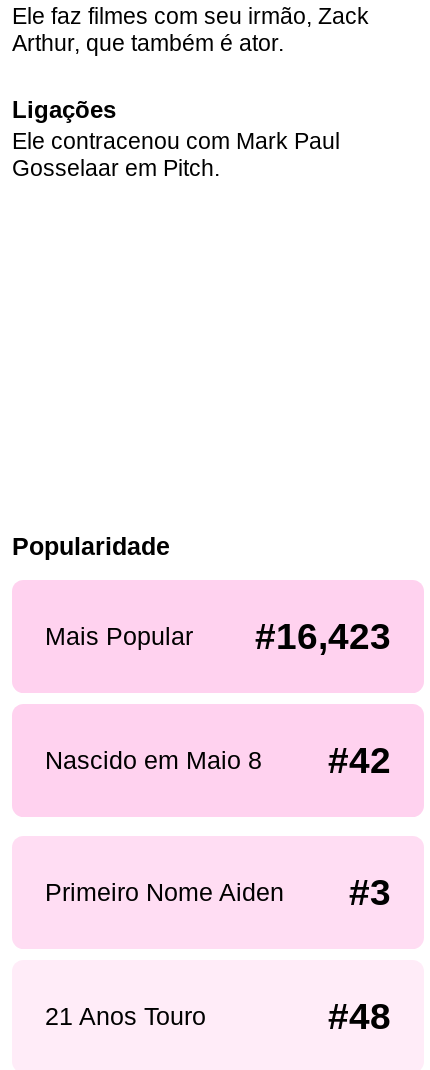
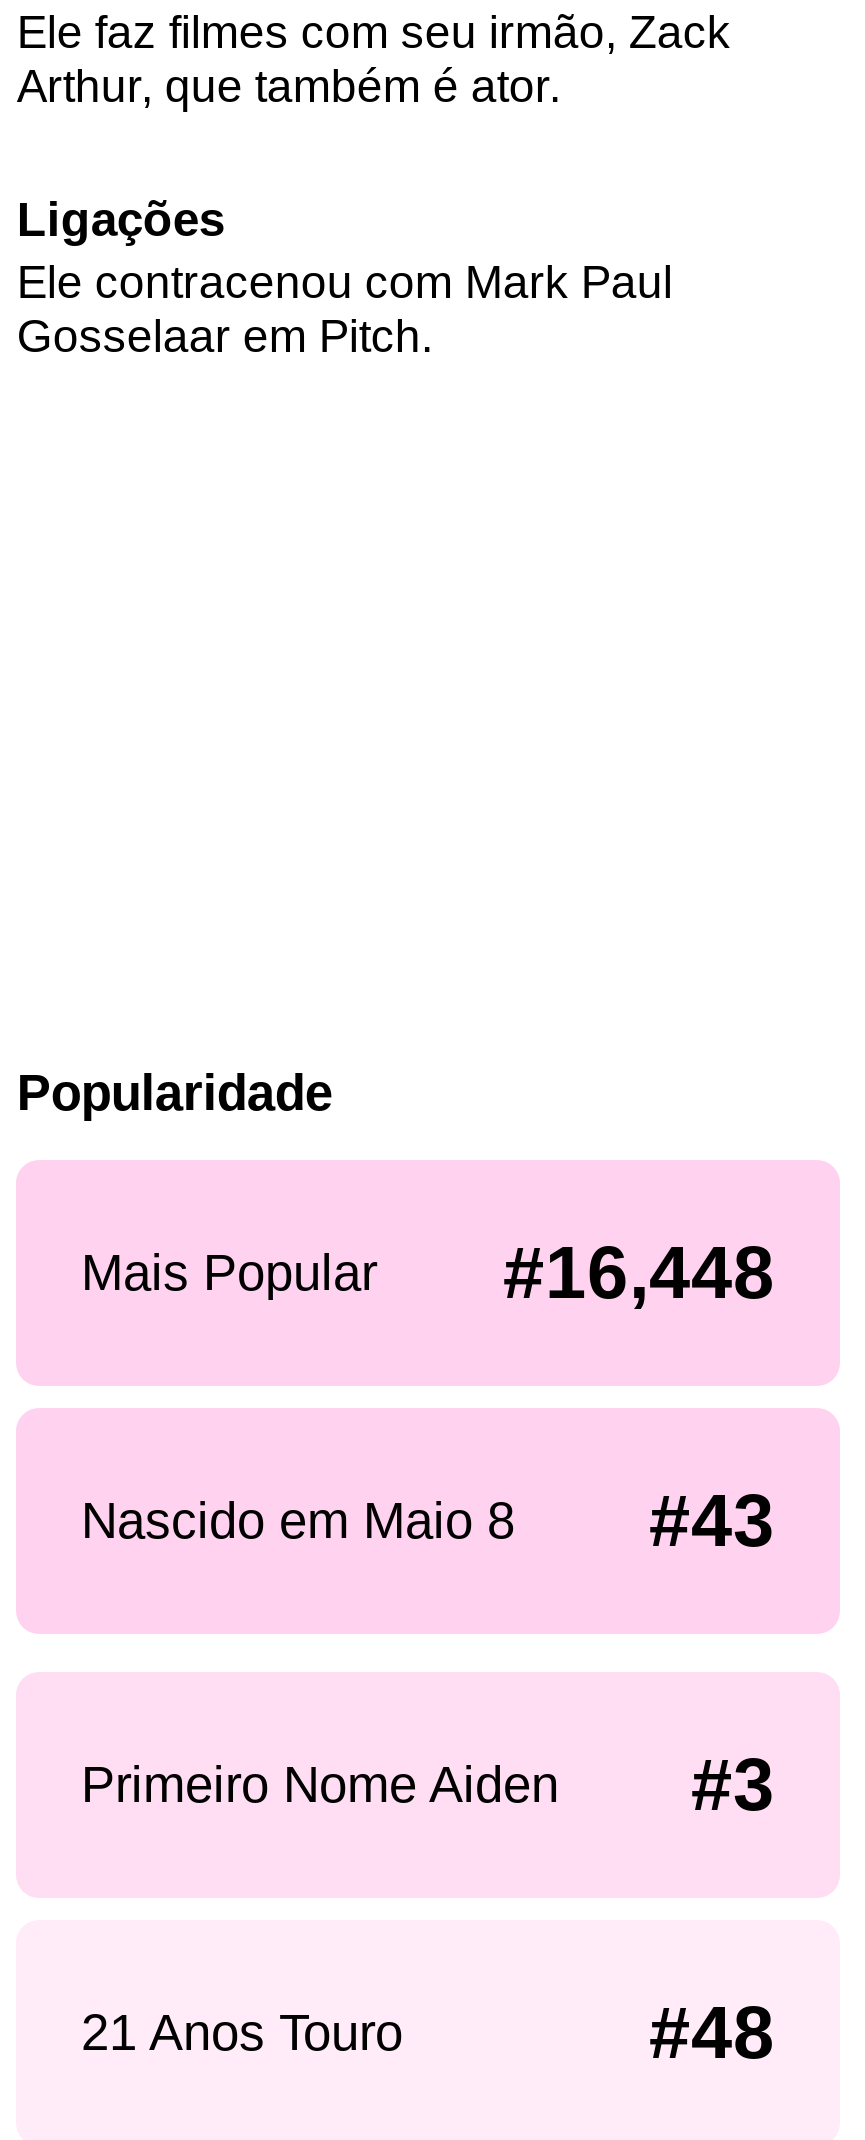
- #16,423
+ #16,448

- #42
+ #43
